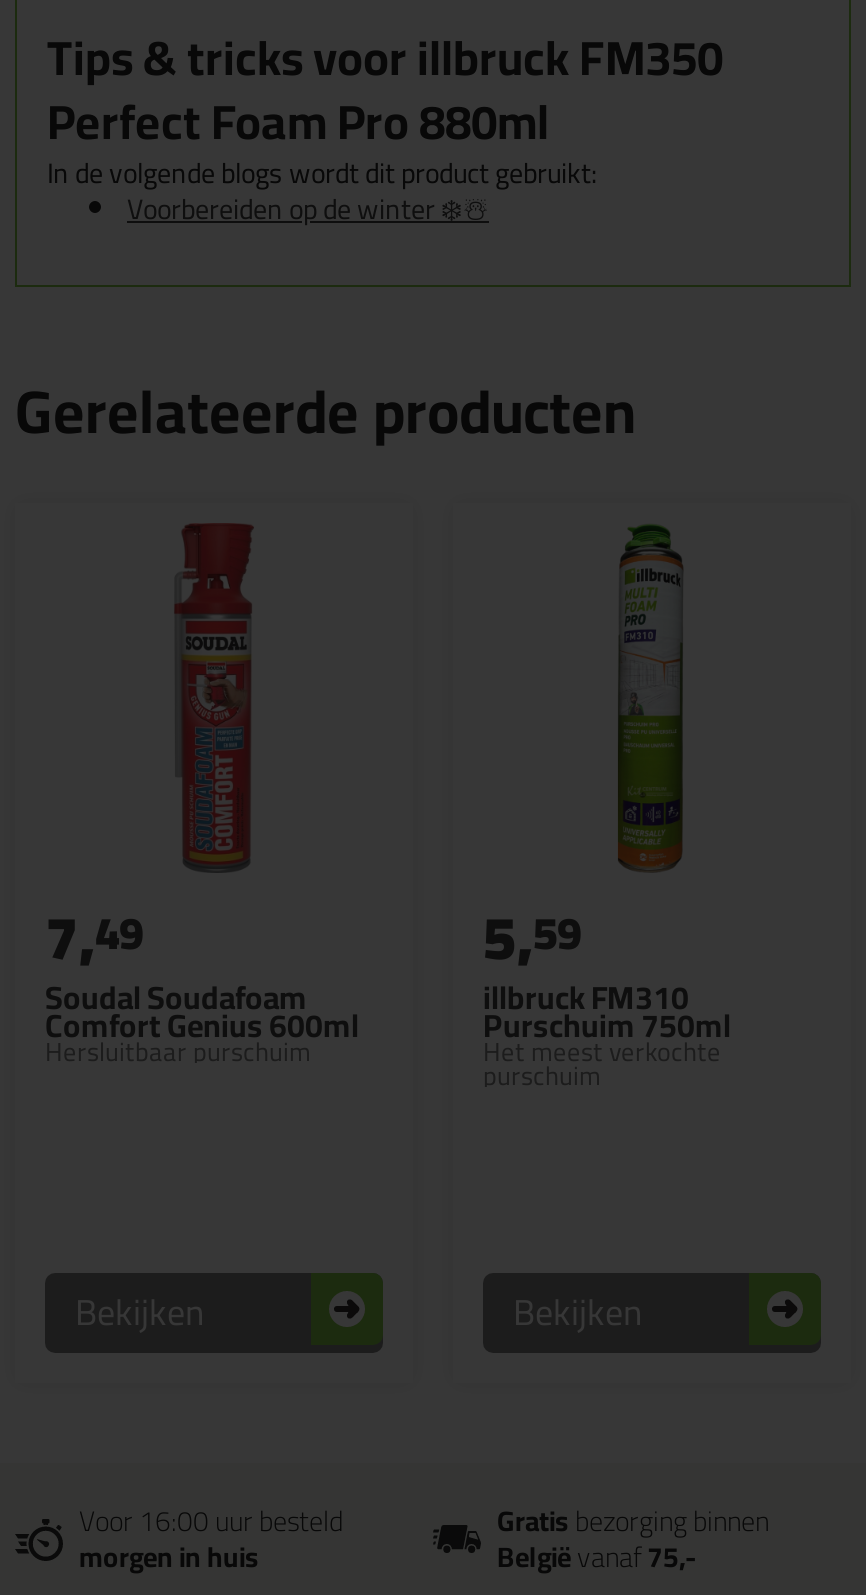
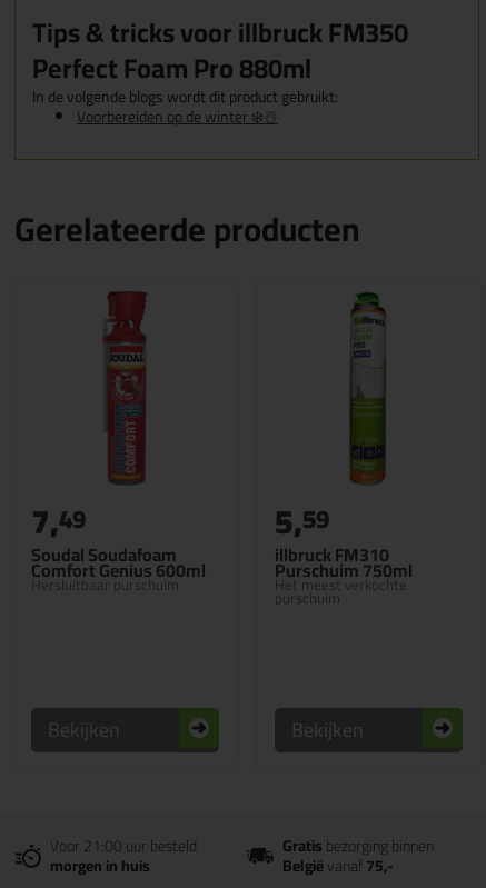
- Voor 16:00 uur besteld
+ Voor 21:00 uur besteld
